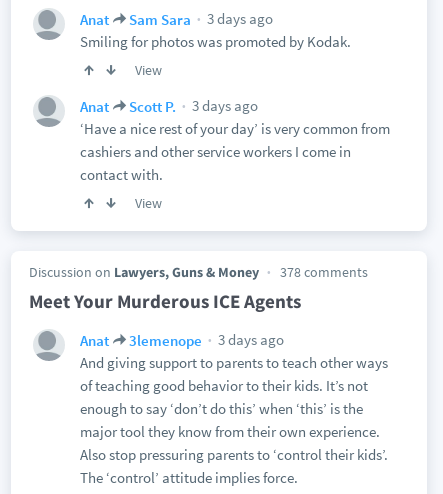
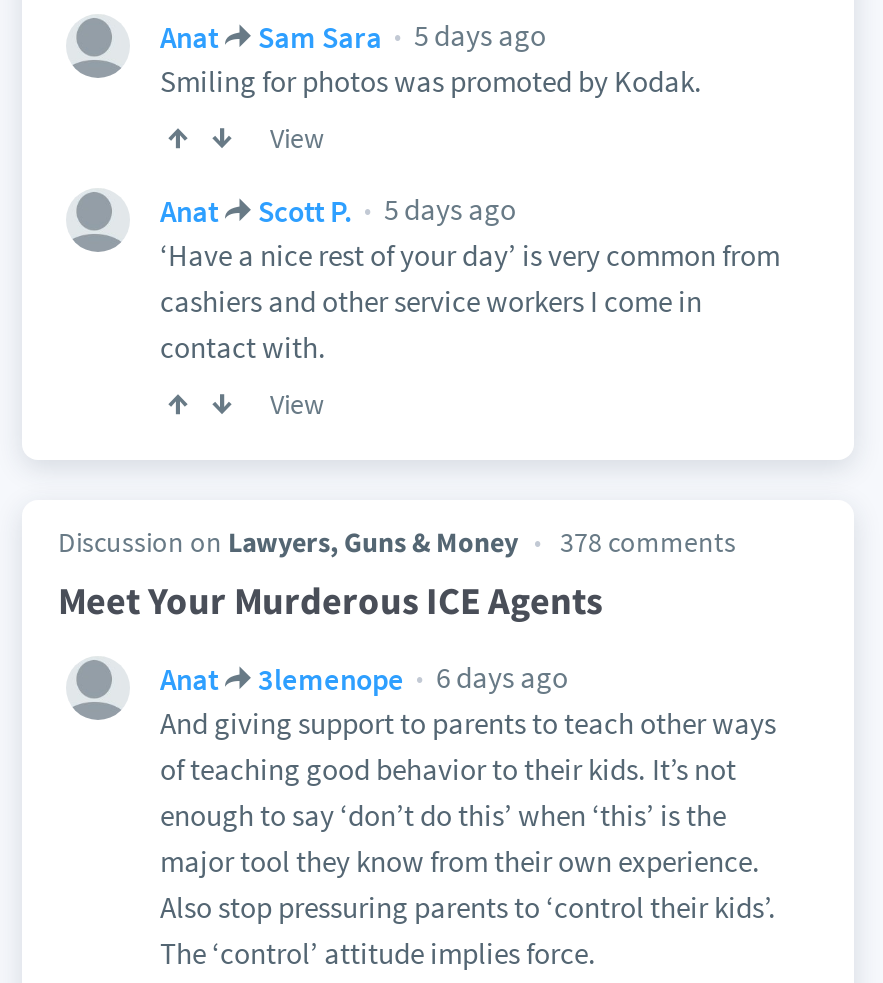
- Anat Sam Sara 3 days ago
+ Anat Sam Sara 5 days ago

- Anat Scott P. 3 days ago
+ Anat Scott P. 5 days ago

- Anat 3lemenope 3 days ago
+ Anat 3lemenope 6 days ago
